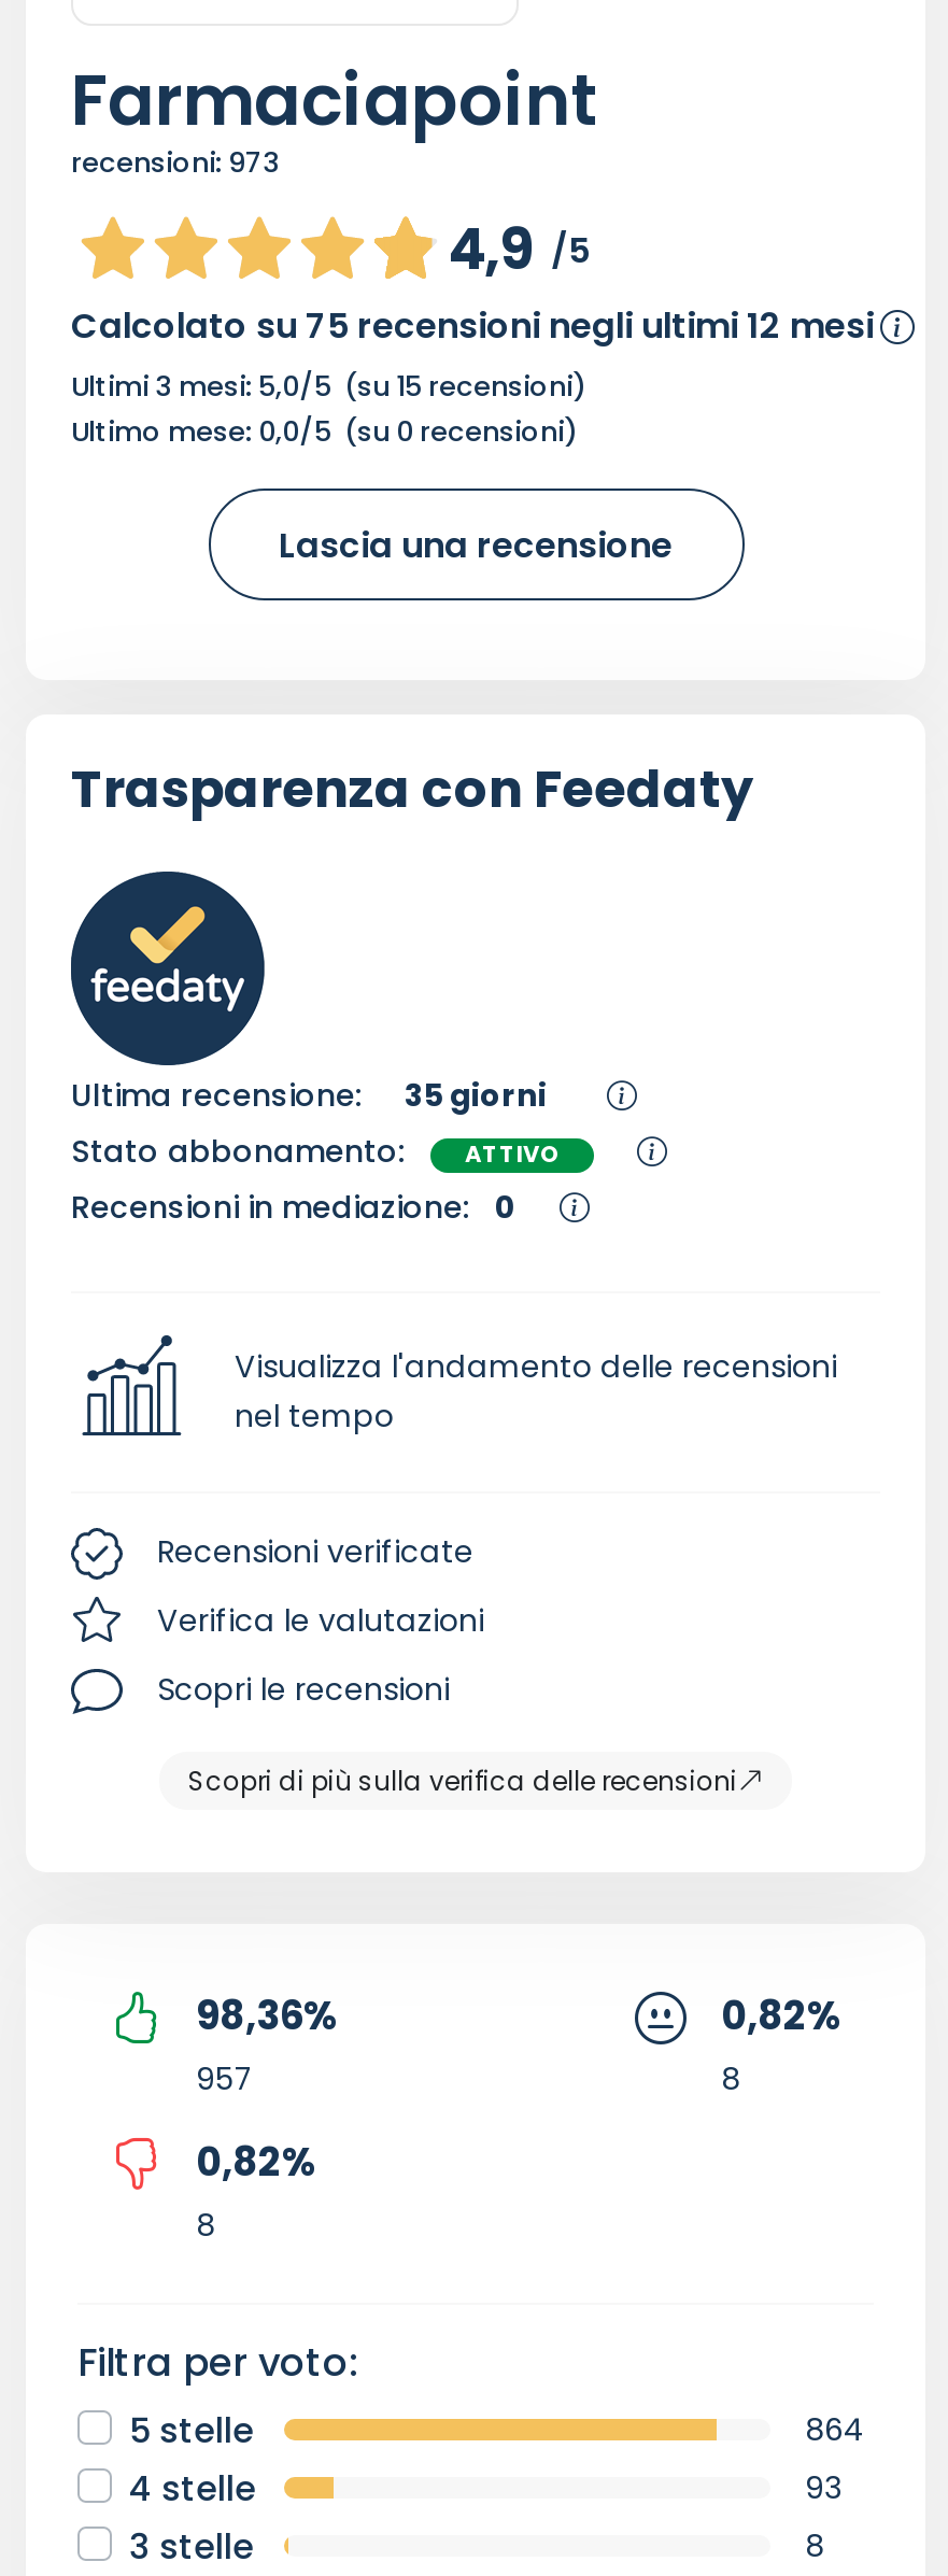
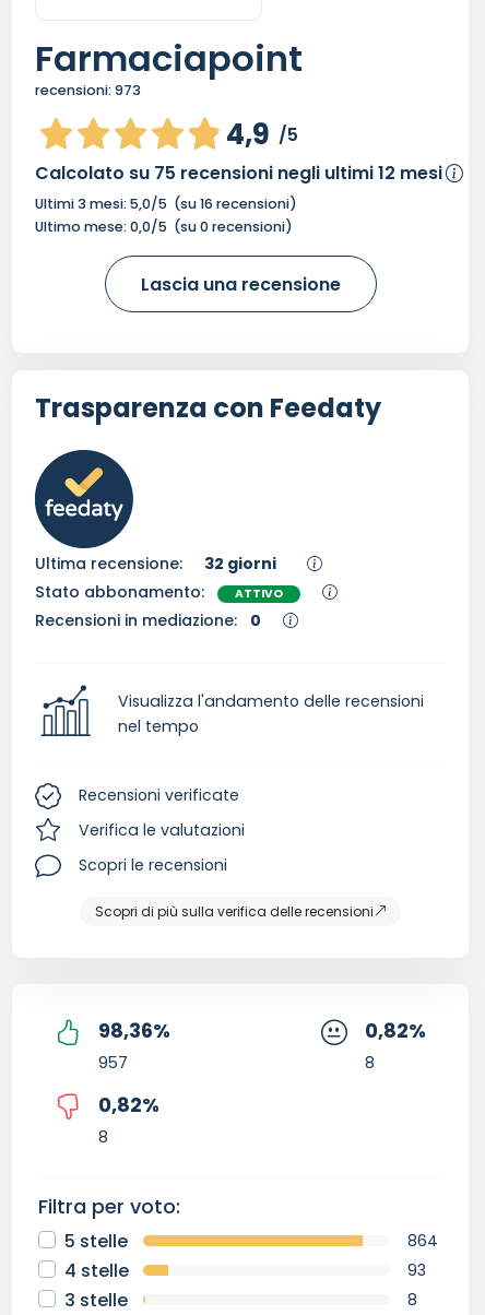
- Ultimi 3 mesi: 5,0/5 (su 15 recensioni)
+ Ultimi 3 mesi: 5,0/5 (su 16 recensioni)

- Ultima recensione: 35 giorni
+ Ultima recensione: 32 giorni
